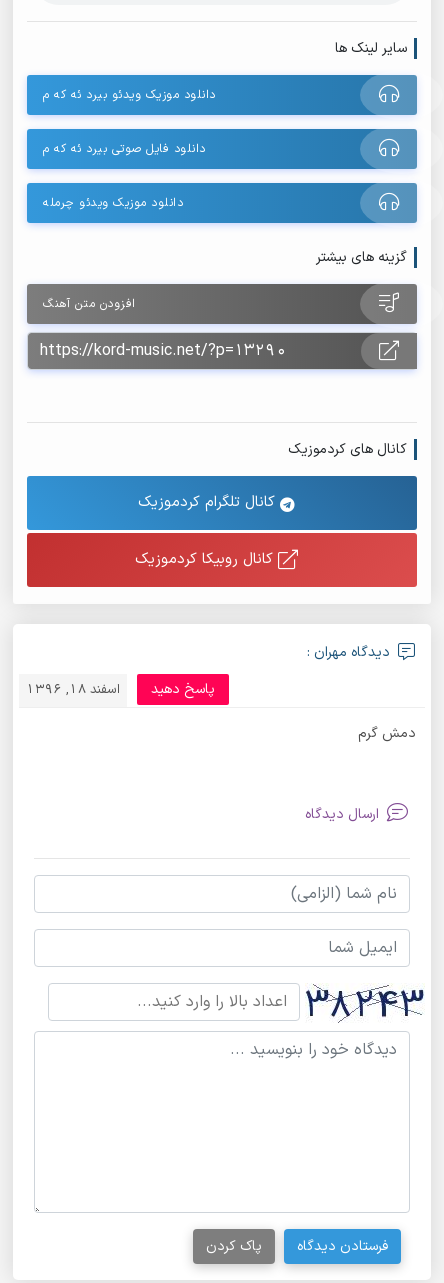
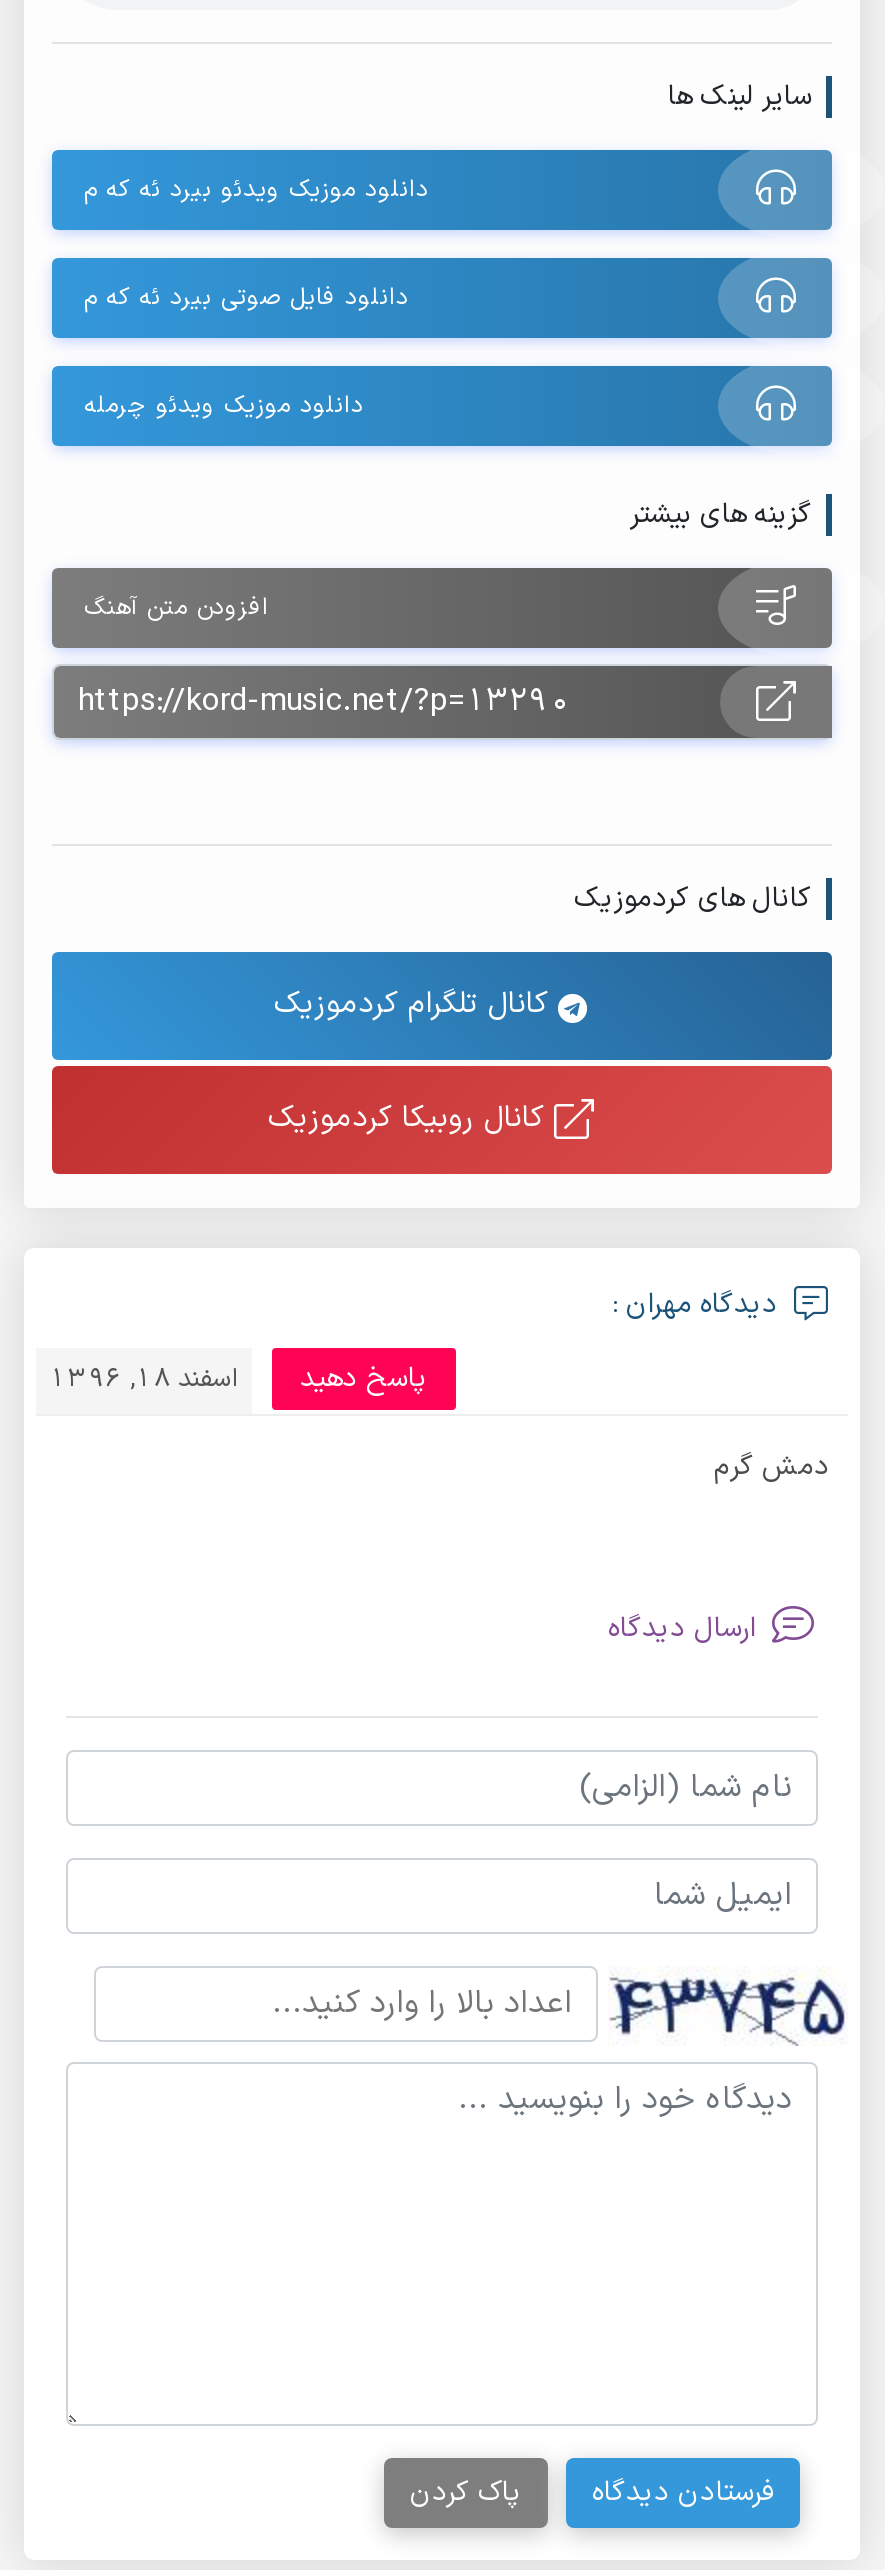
- [image]
+ [image]
